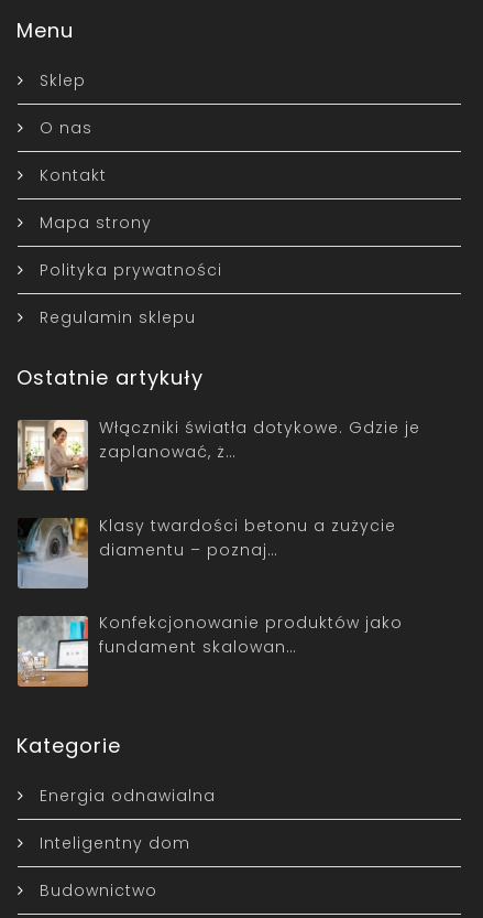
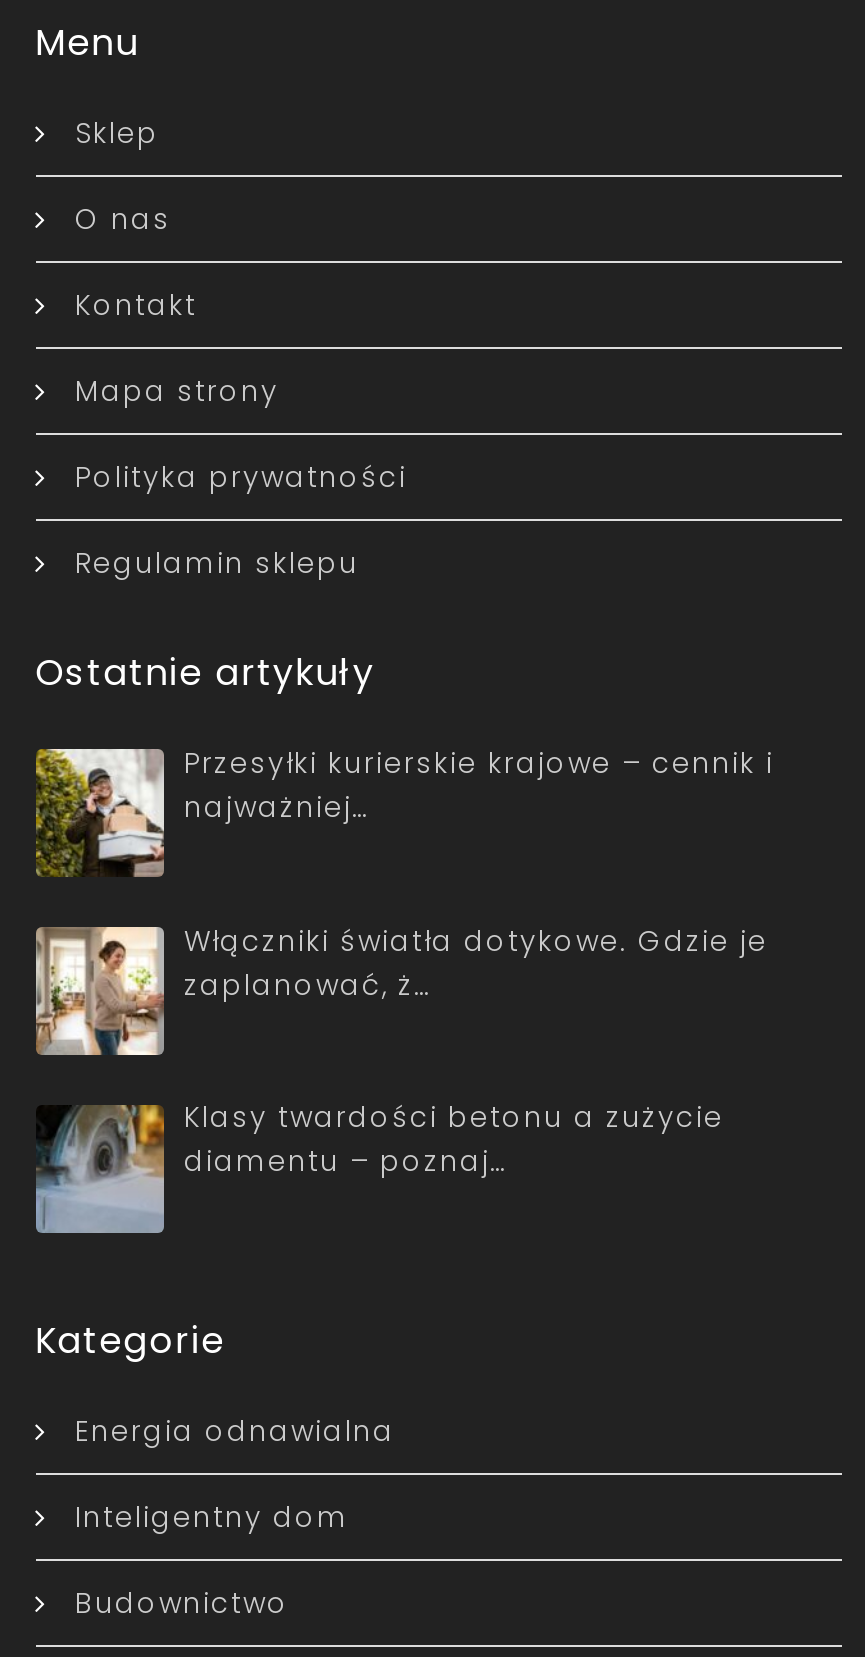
+ [image]
+ Przesyłki kurierskie krajowe – cennik i
+ najważniej…

moved down: [image] | Włączniki światła dotykowe. Gdzie je | zaplanować, ż… | Klasy twardości betonu a zużycie | diamentu – poznaj…

- [image]
- Konfekcjonowanie produktów jako
- fundament skalowan…
